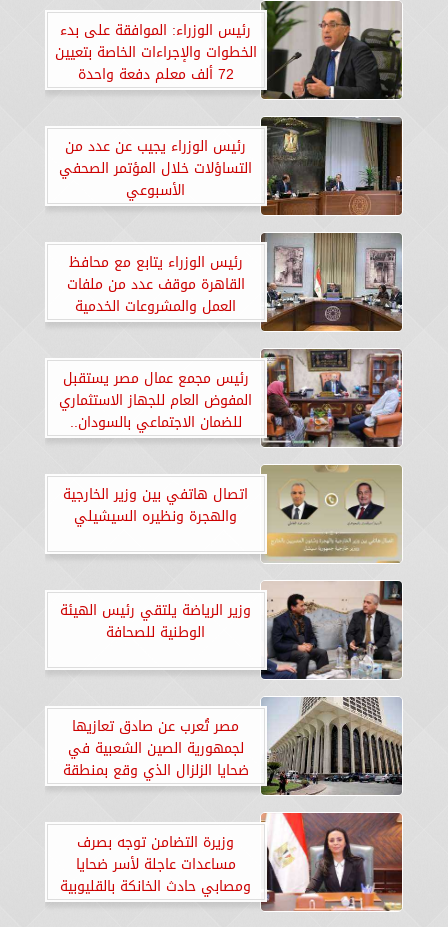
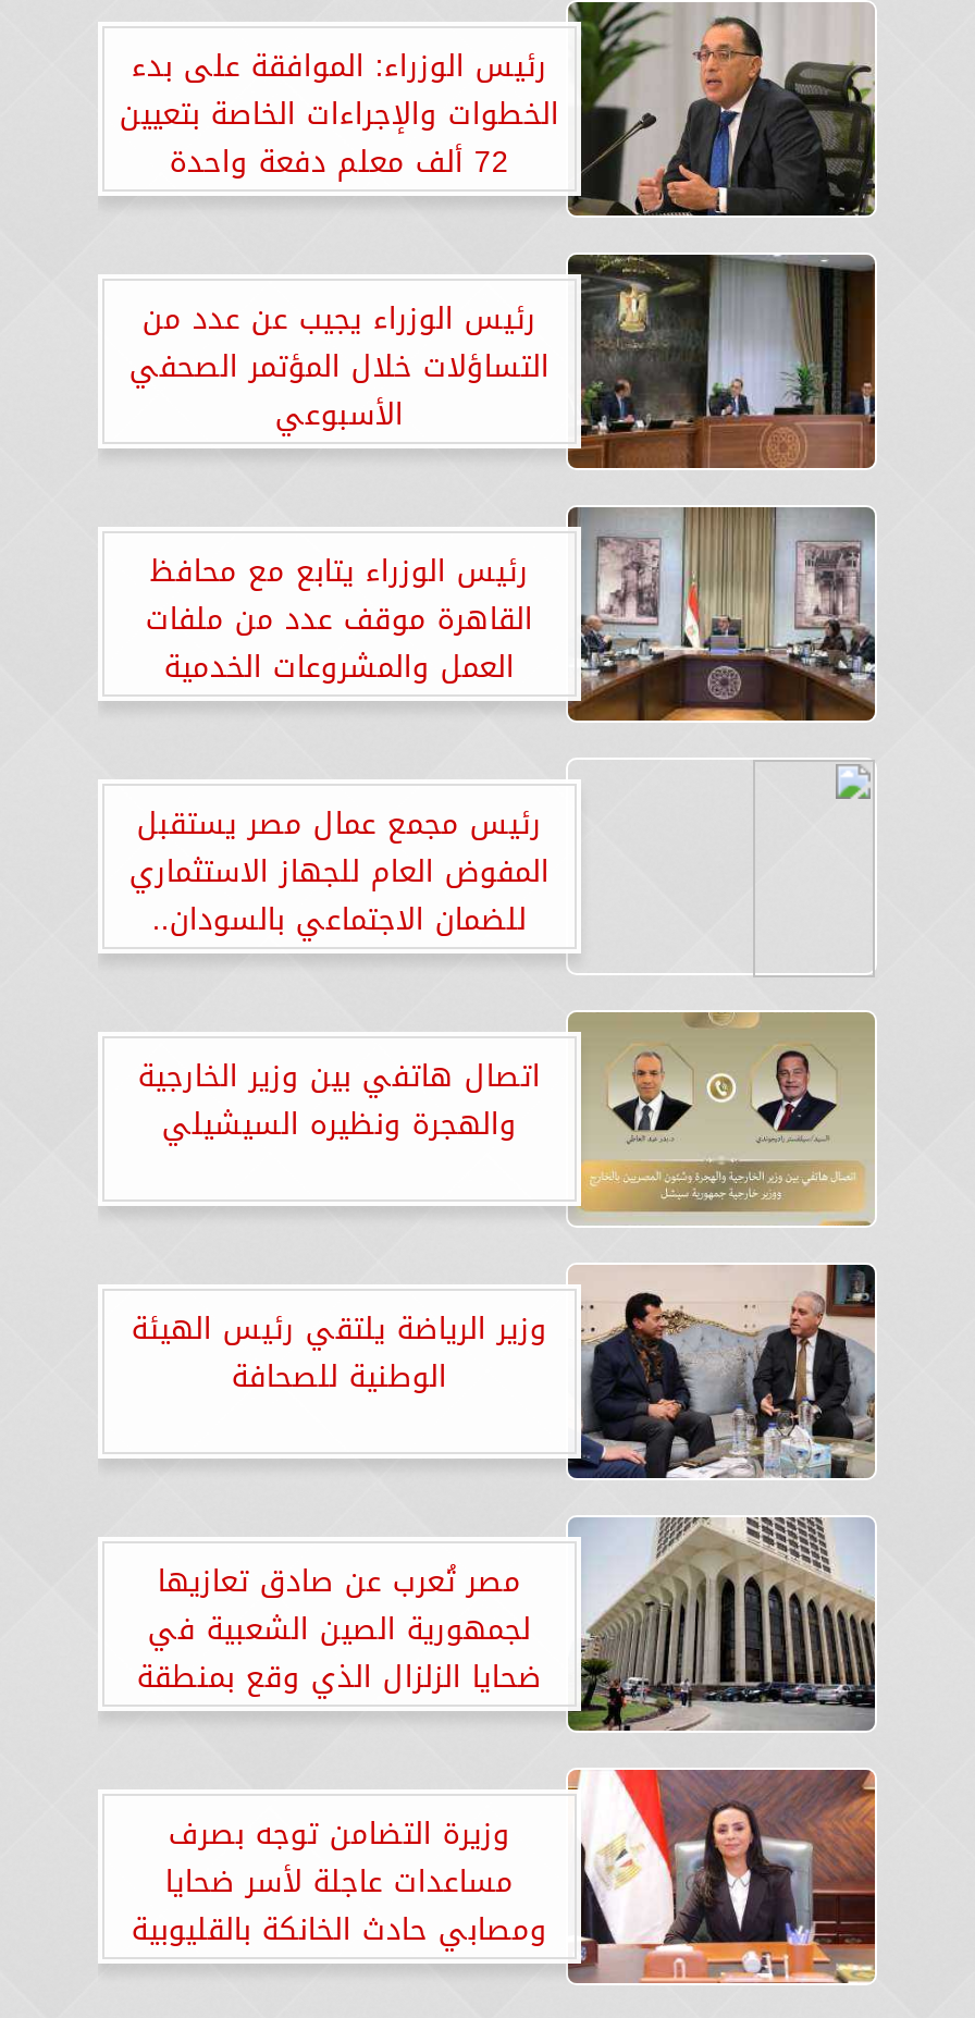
- [image]
